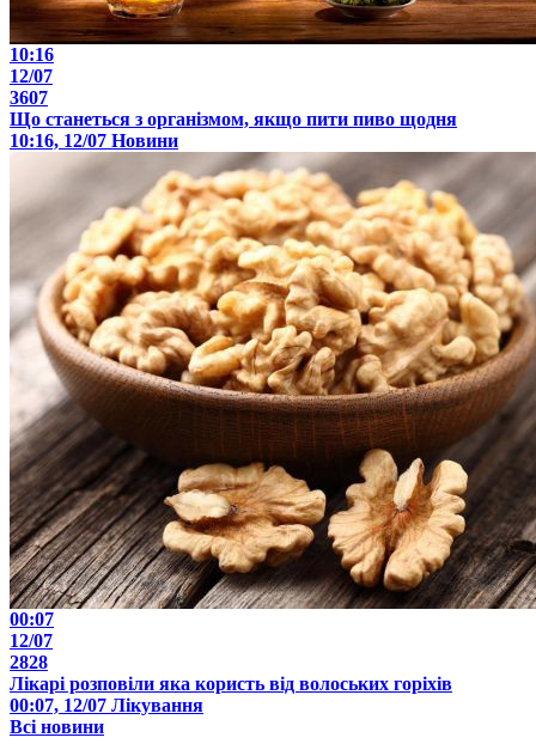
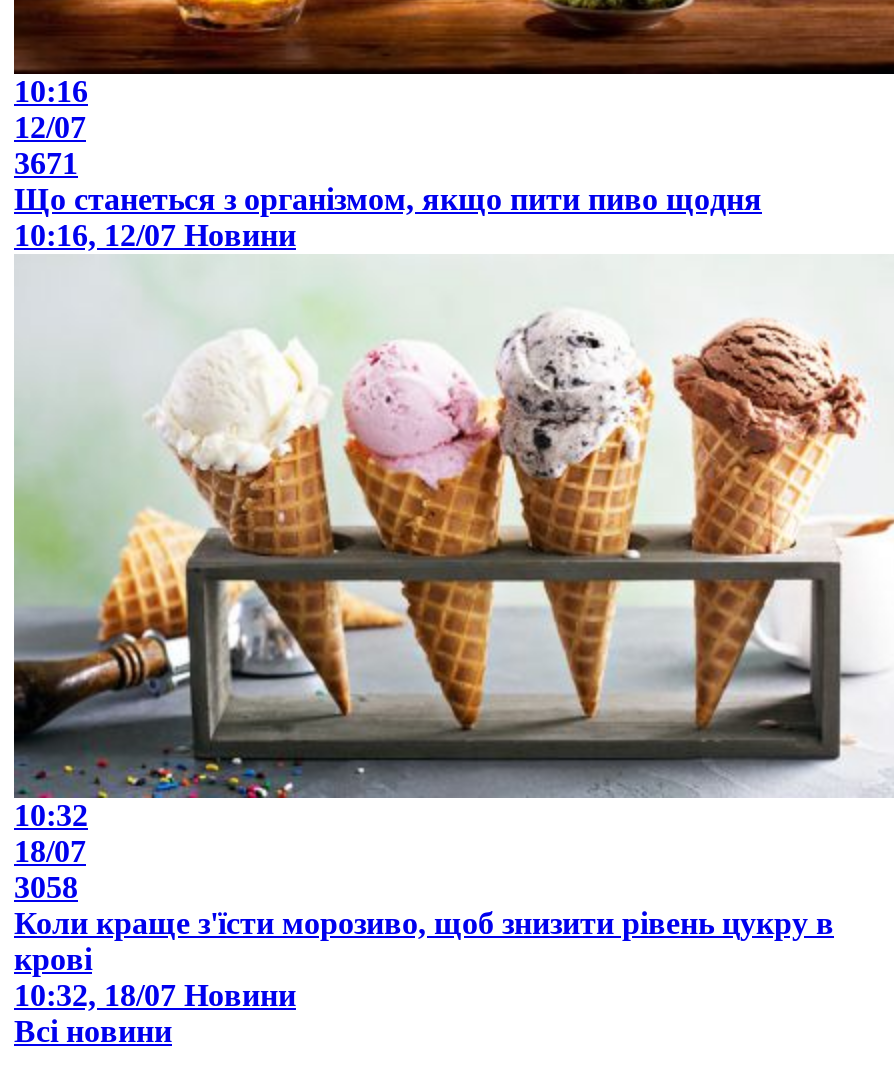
- 3607
+ 3671

- [image]
- 00:07
- 12/07
- 2828
- Лікарі розповіли яка користь від волоських горіхів
- 00:07, 12/07 Лікування
+ [image]
+ 10:32
+ 18/07
+ 3058
+ Коли краще з'їсти морозиво, щоб знизити рівень цукру в
+ крові
+ 10:32, 18/07 Новини
